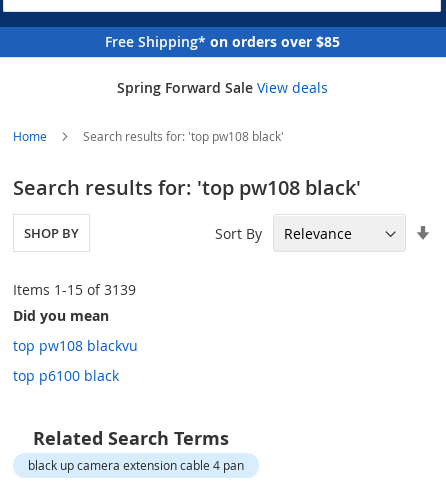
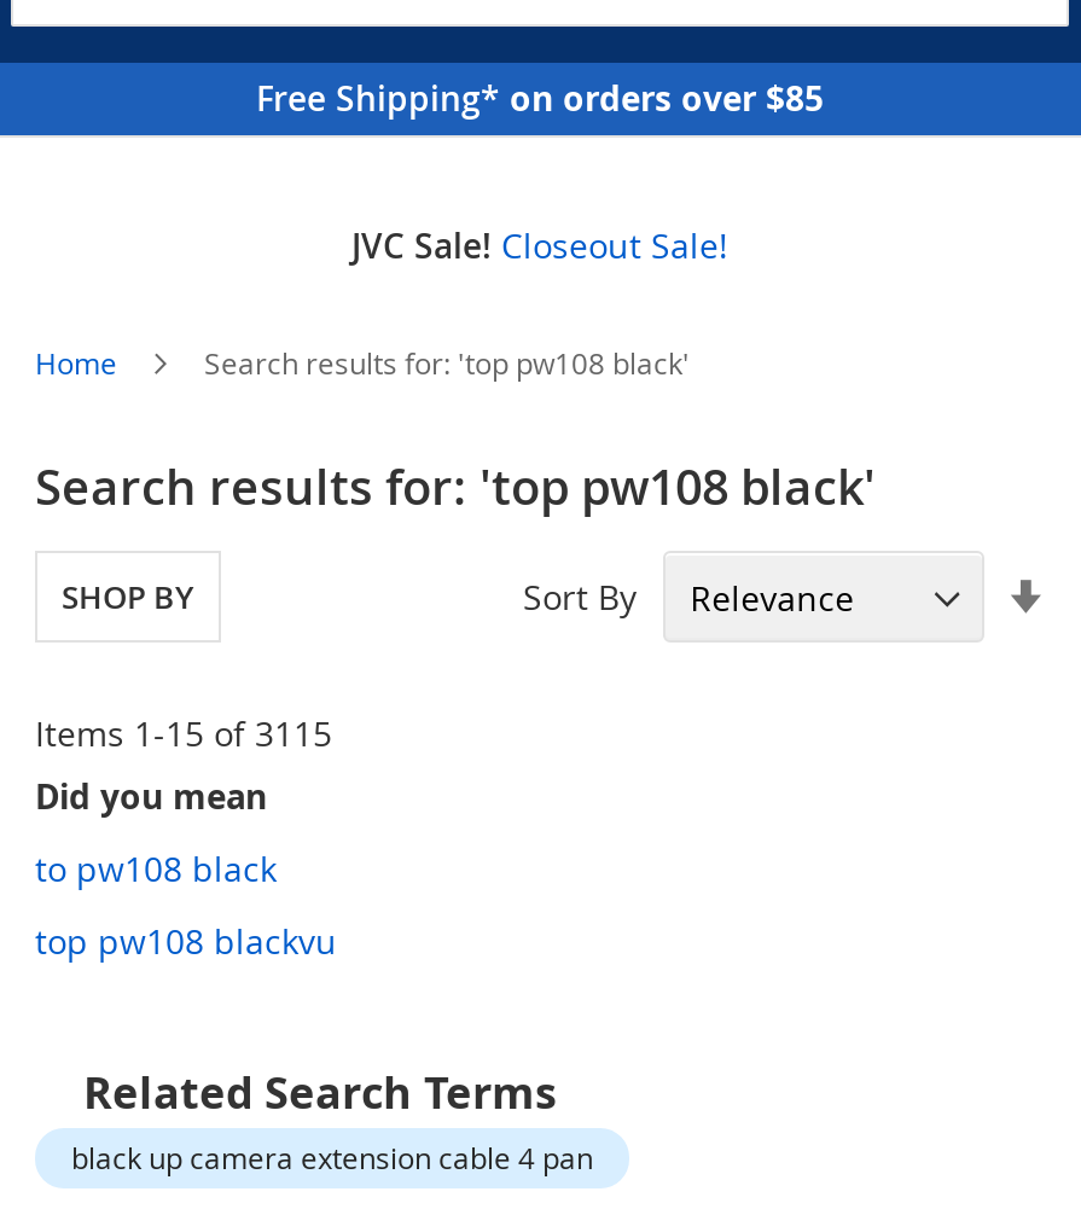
- Spring Forward Sale View deals
+ JVC Sale! Closeout Sale!

- Items 1 -15 of 3139
+ Items 1 -15 of 3115

+ to pw108 black

moved down: top pw108 blackvu

- top p6100 black
